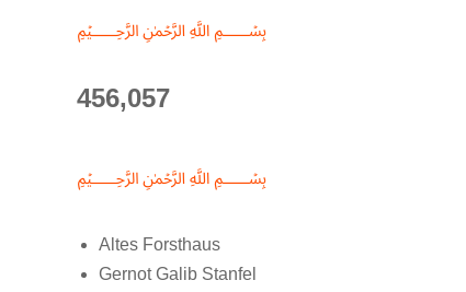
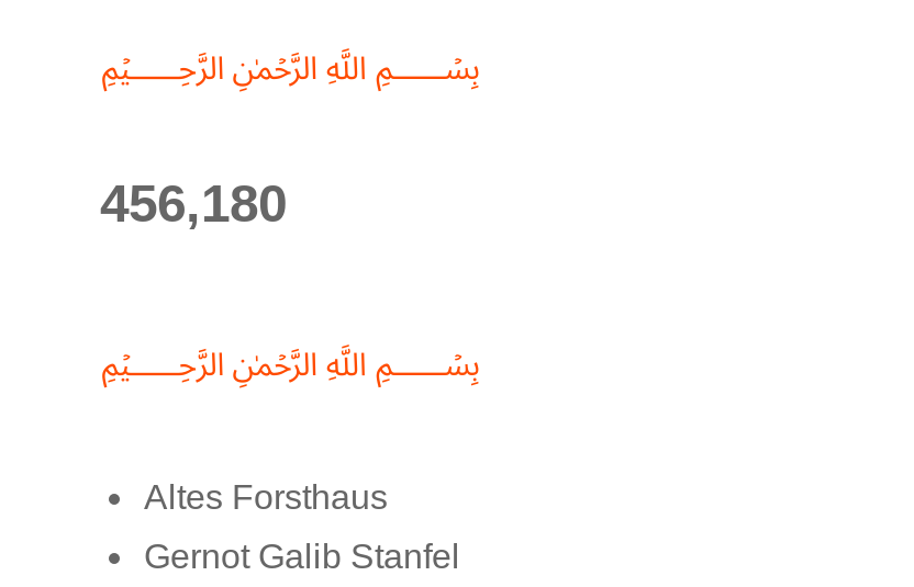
- 456,057
+ 456,180
